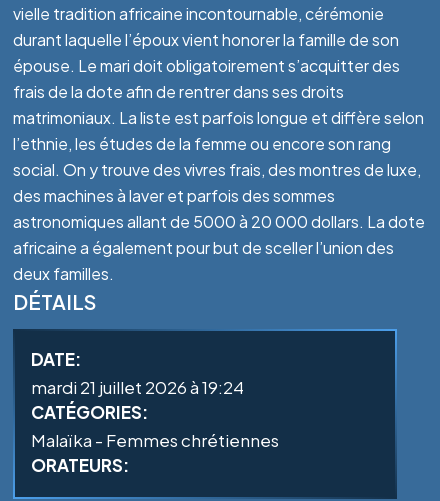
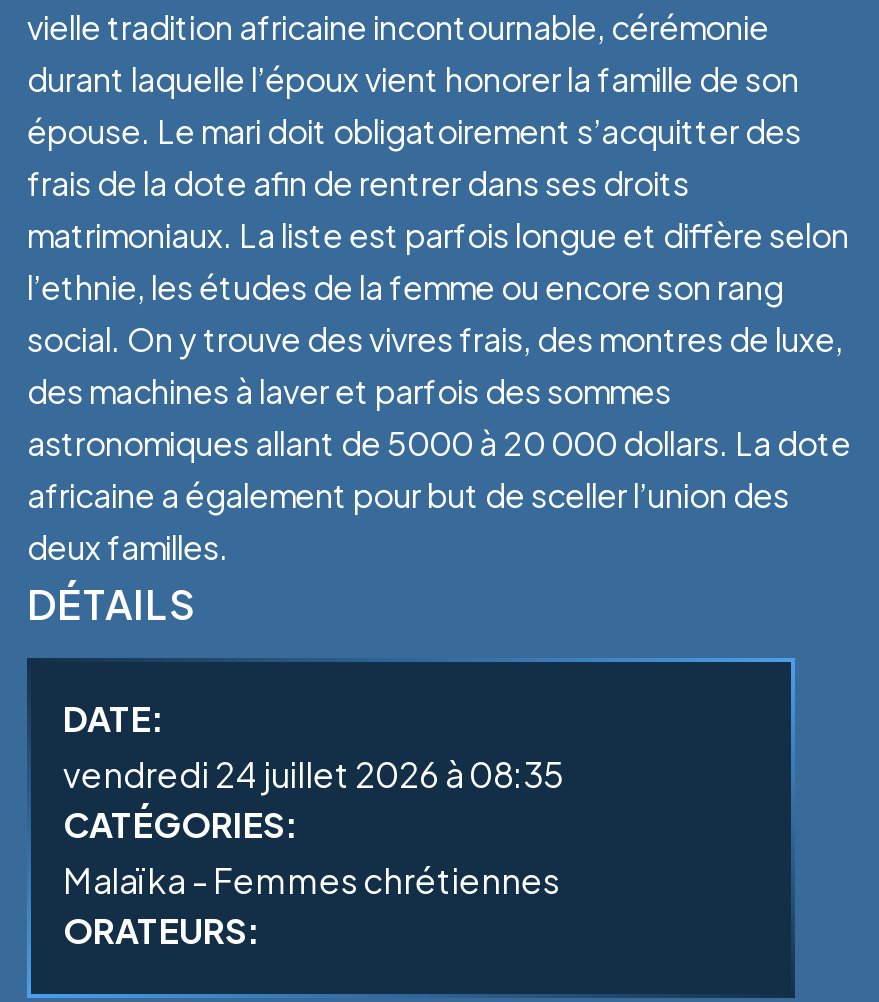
- mardi 21 juillet 2026 à 19:24
+ vendredi 24 juillet 2026 à 08:35
